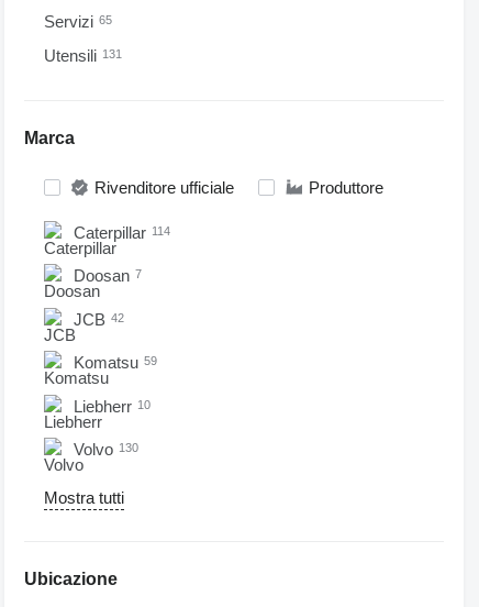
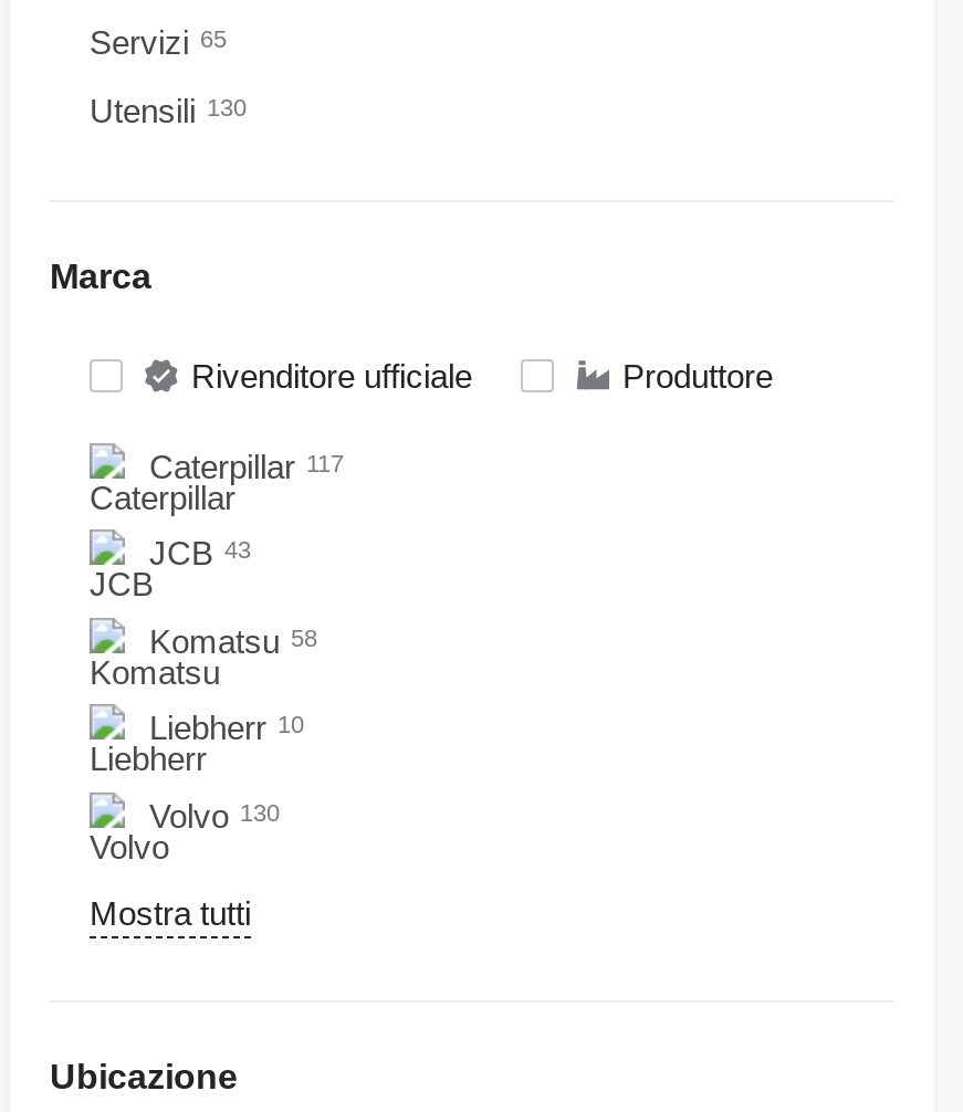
- Utensili 131
+ Utensili 130

- Caterpillar 114
- Doosan 7
- JCB 42
- Komatsu 59
+ Caterpillar 117
+ JCB 43
+ Komatsu 58
